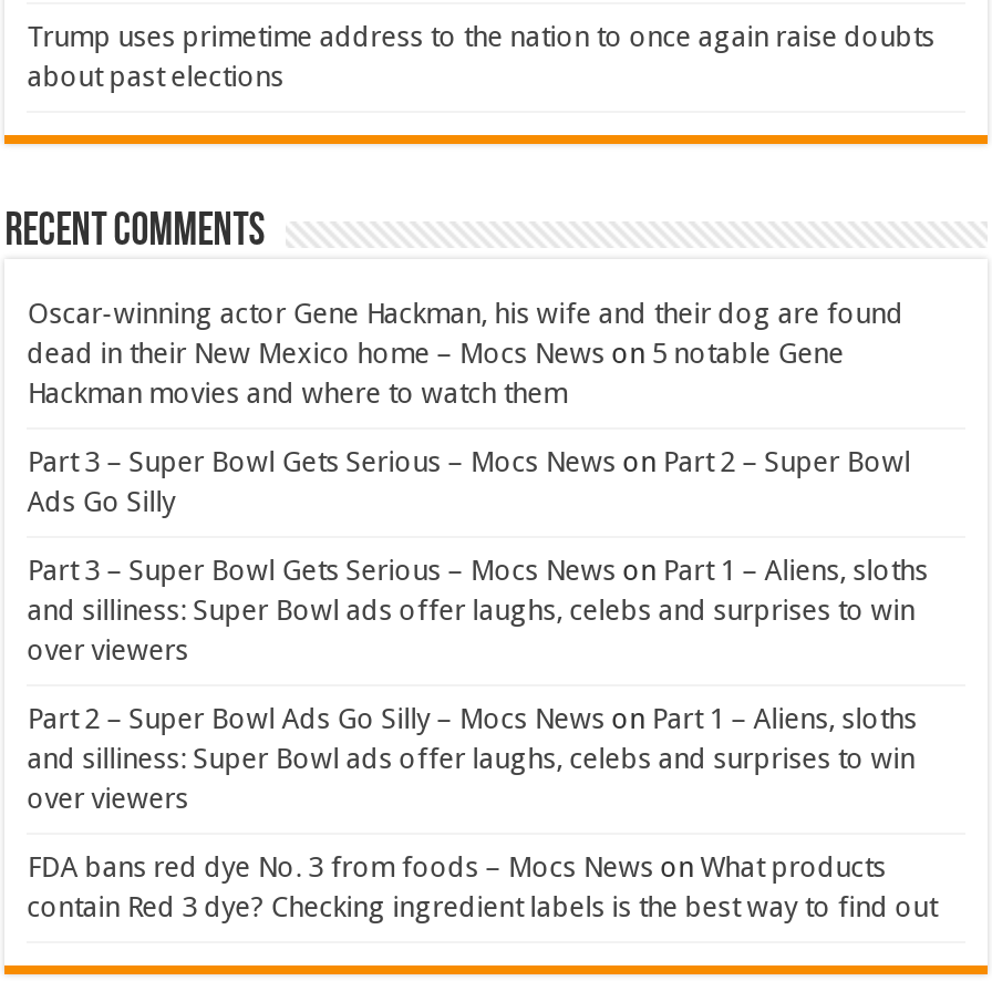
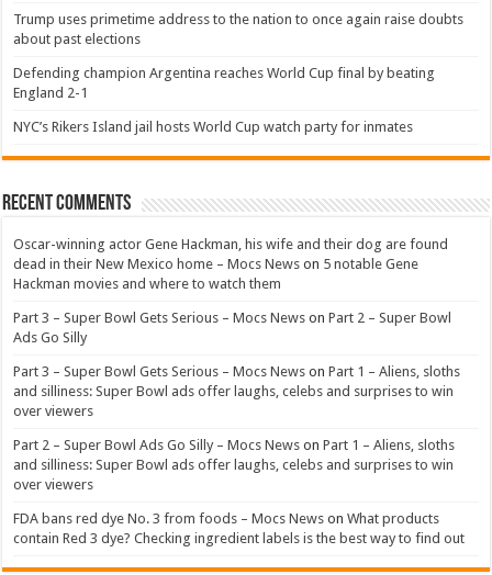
+ Defending champion Argentina reaches World Cup final by beating
+ England 2-1
+ NYC’s Rikers Island jail hosts World Cup watch party for inmates
